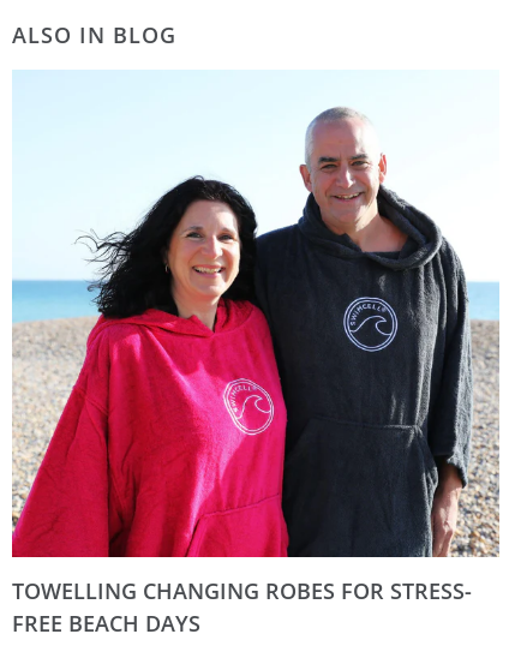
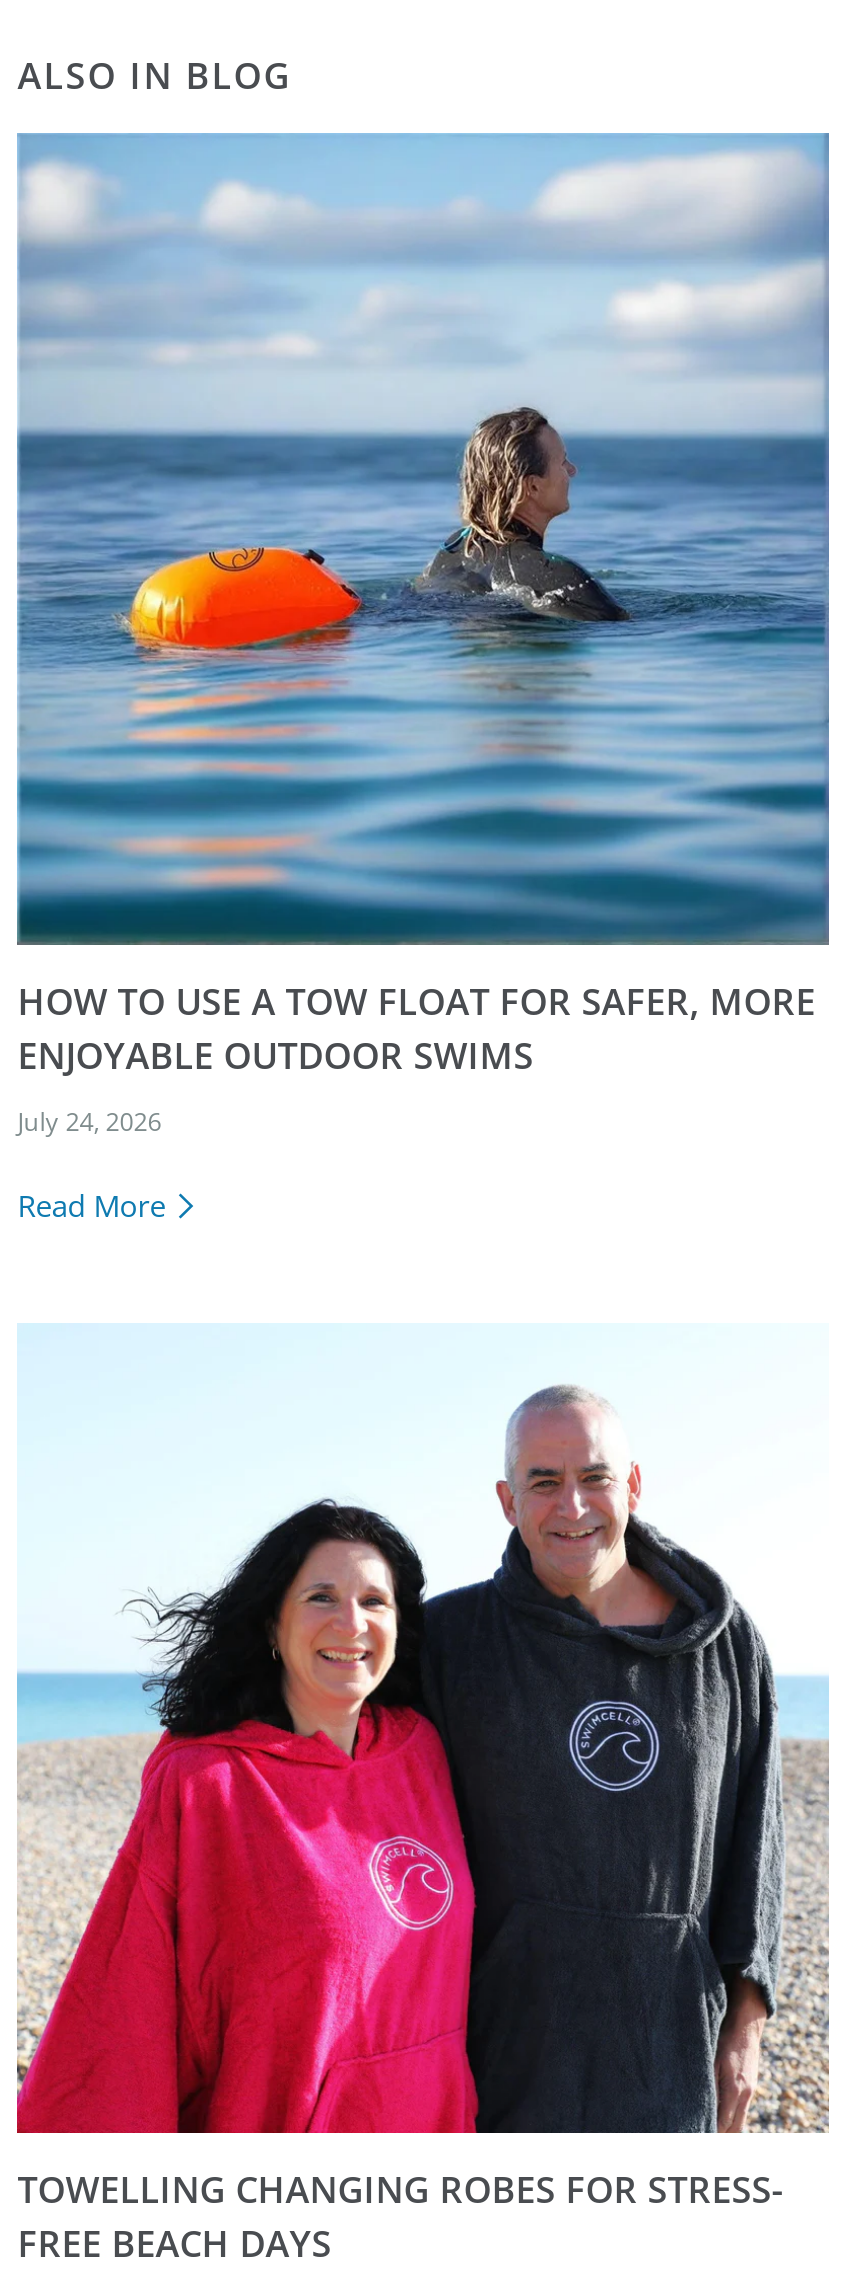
+ [image]
+ HOW TO USE A TOW FLOAT FOR SAFER, MORE
+ ENJOYABLE OUTDOOR SWIMS
+ July 24, 2026
+ Read More
